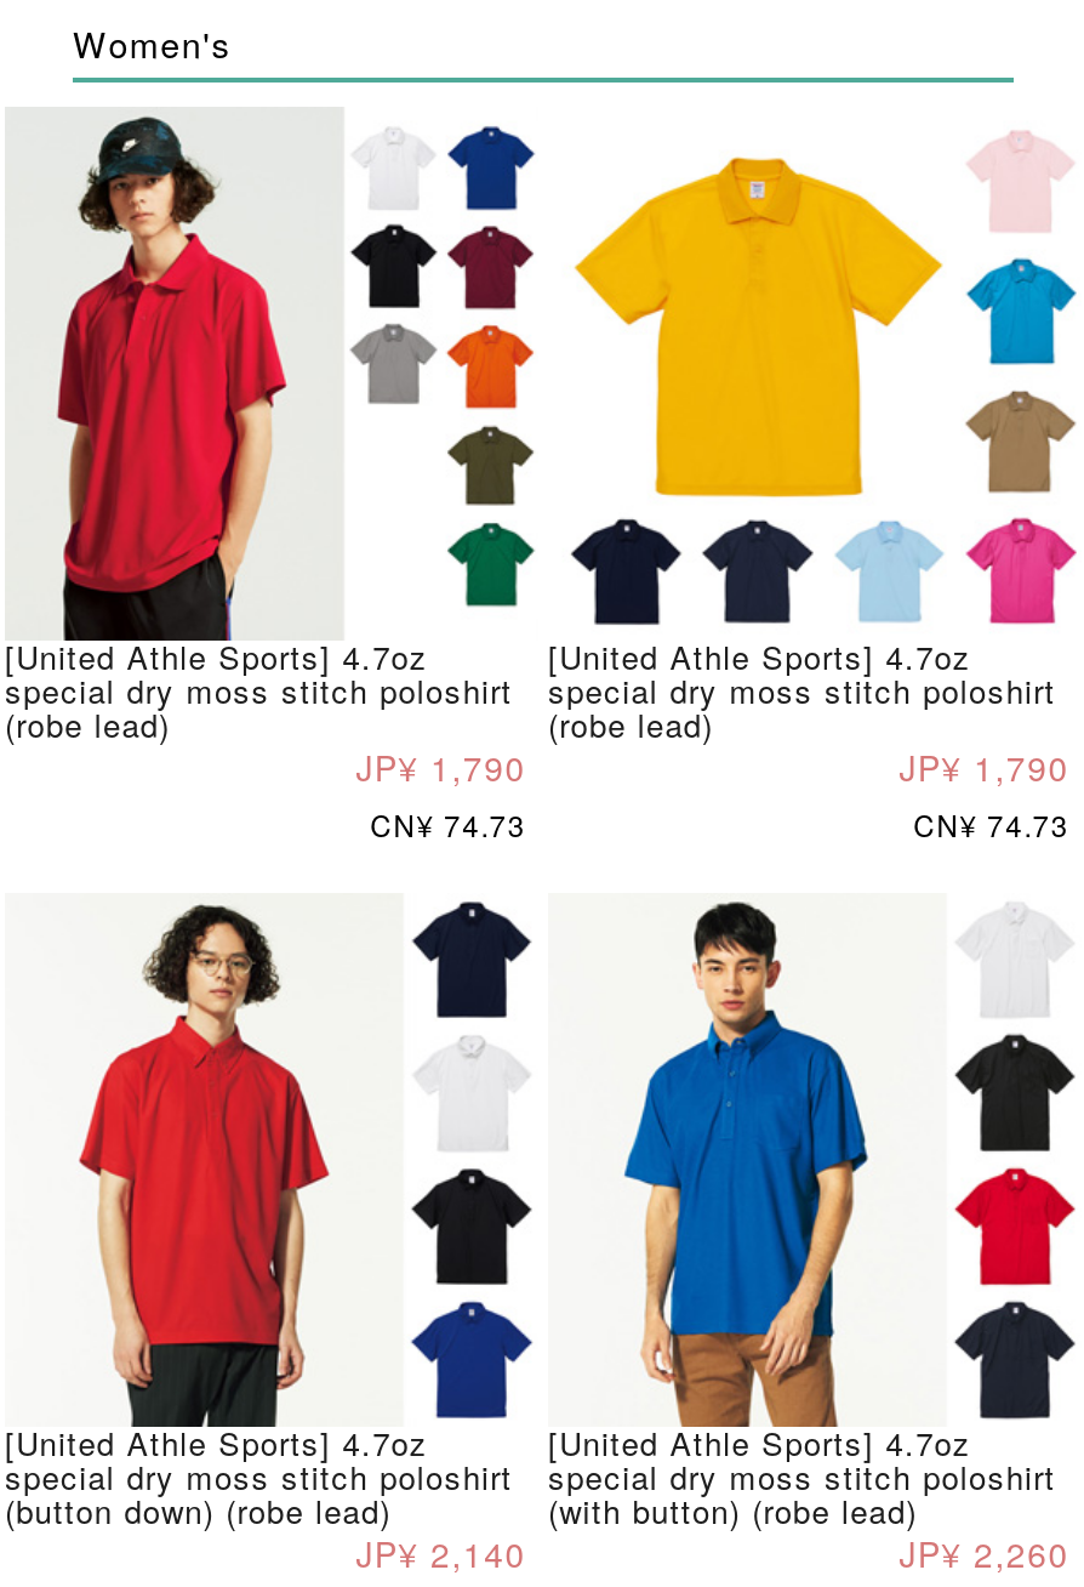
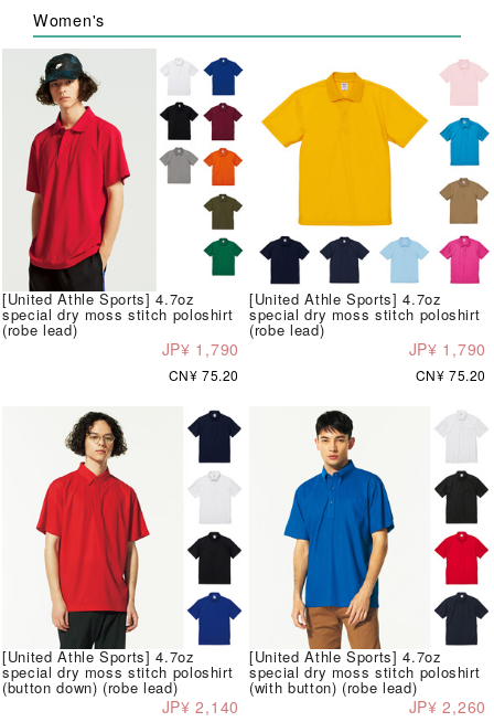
- CN¥ 74.73
+ CN¥ 75.20

- CN¥ 74.73
+ CN¥ 75.20
